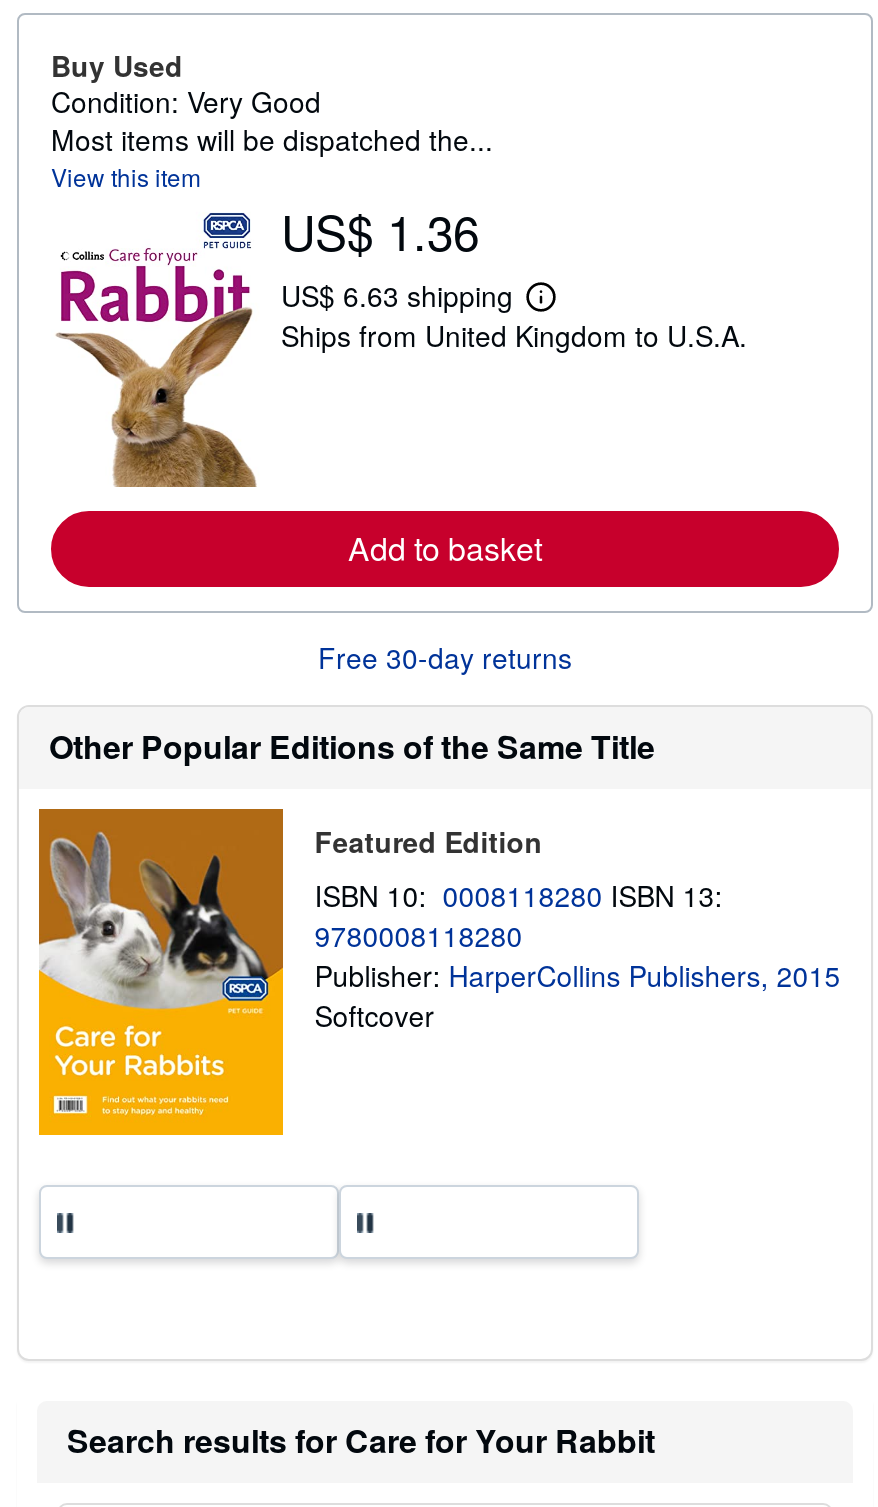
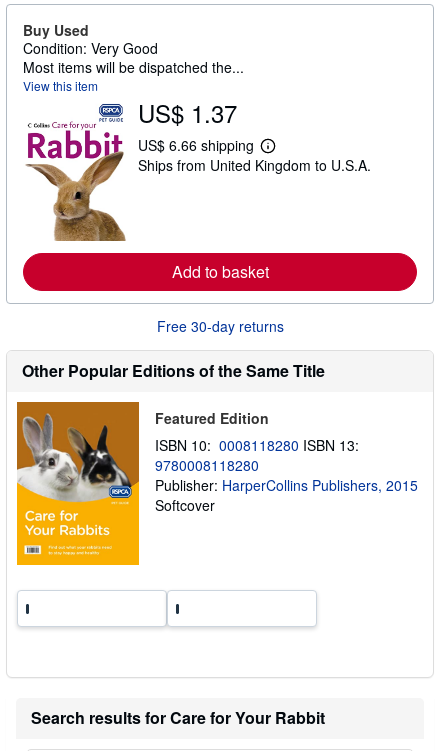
- US$ 1.36
+ US$ 1.37

- US$ 6.63 shipping L
+ US$ 6.66 shipping L
